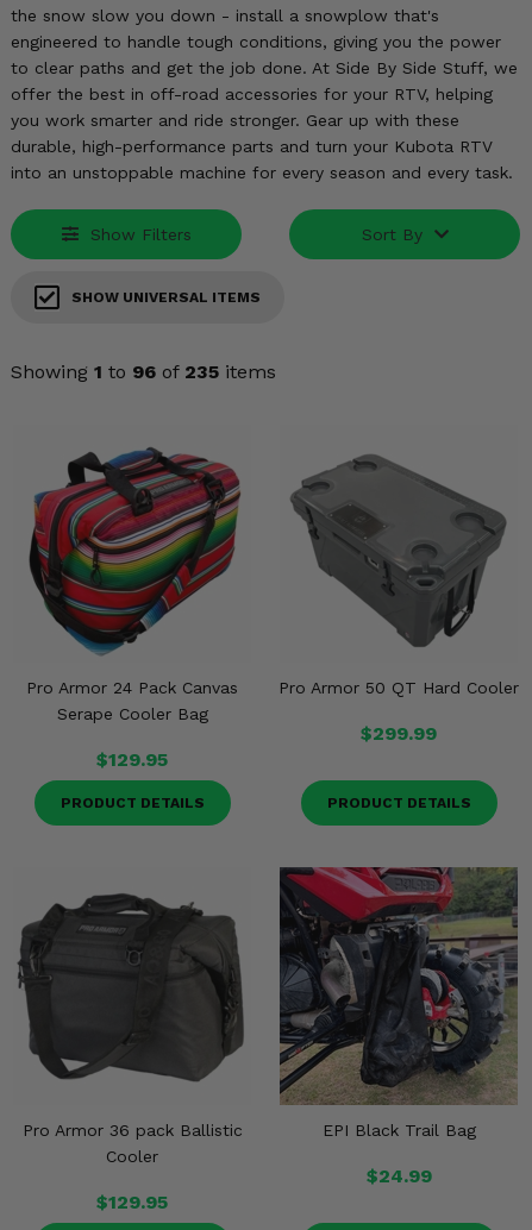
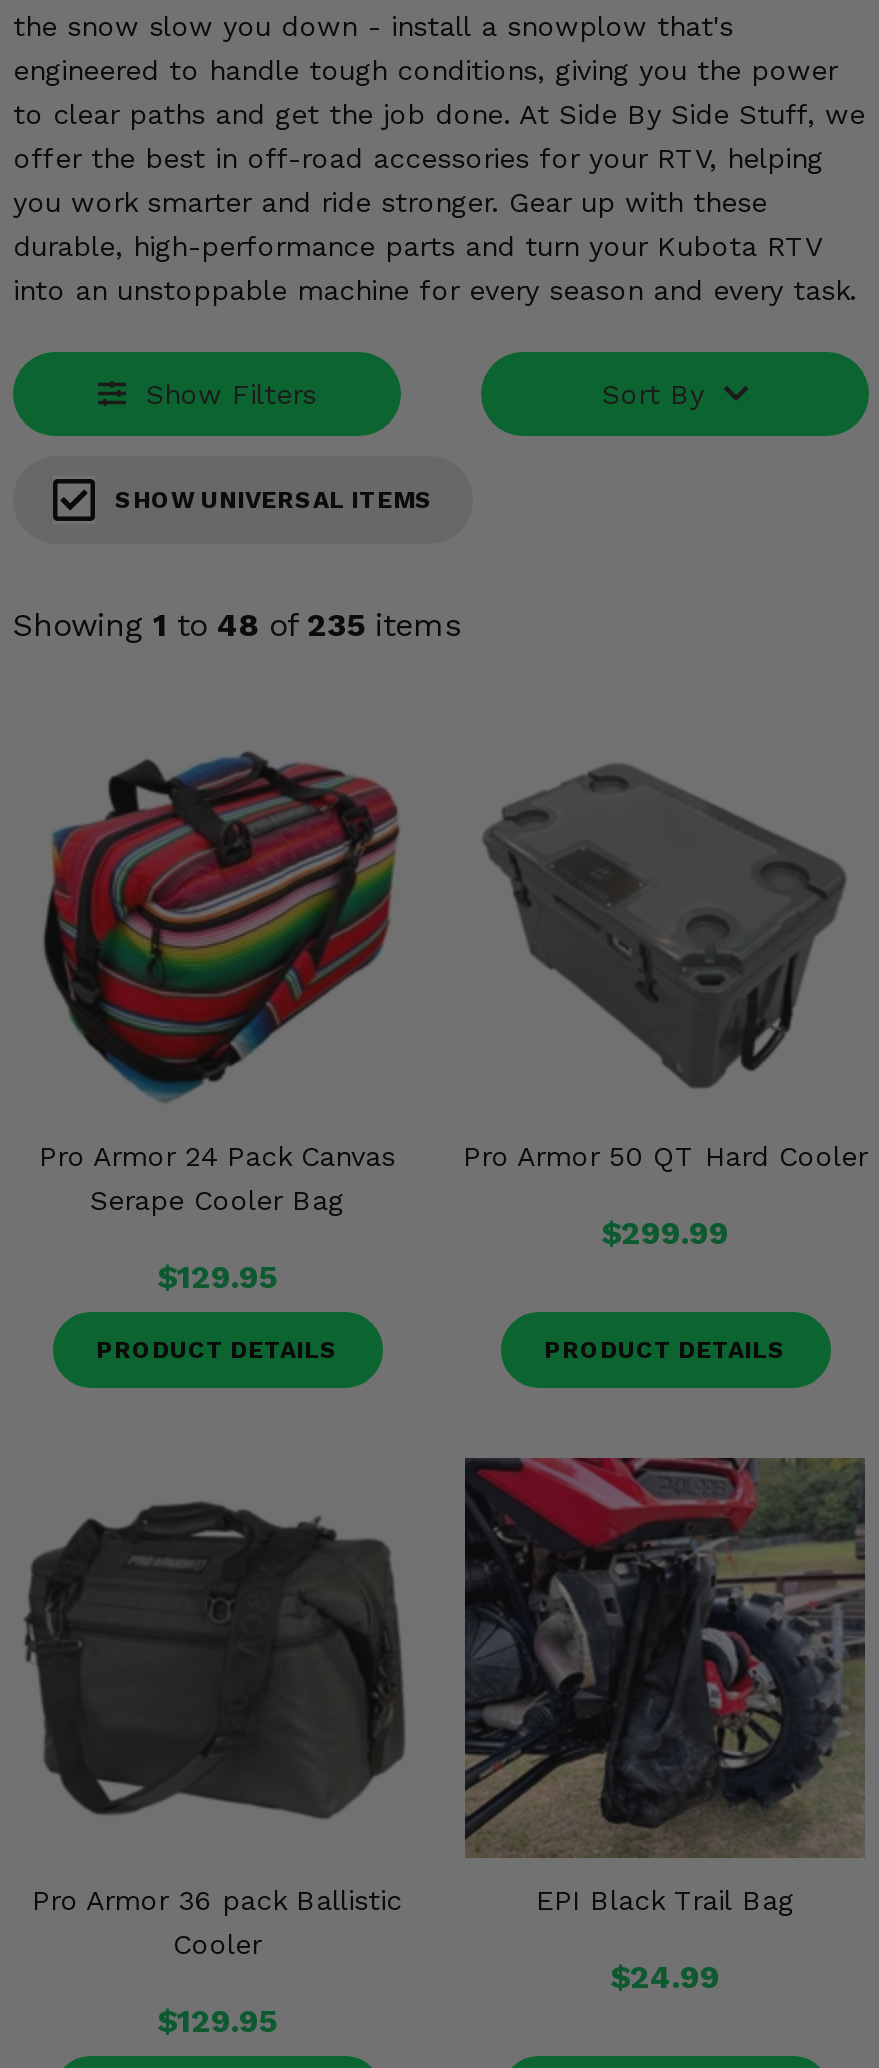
- Showing 1 to 96 of 235 items
+ Showing 1 to 48 of 235 items
